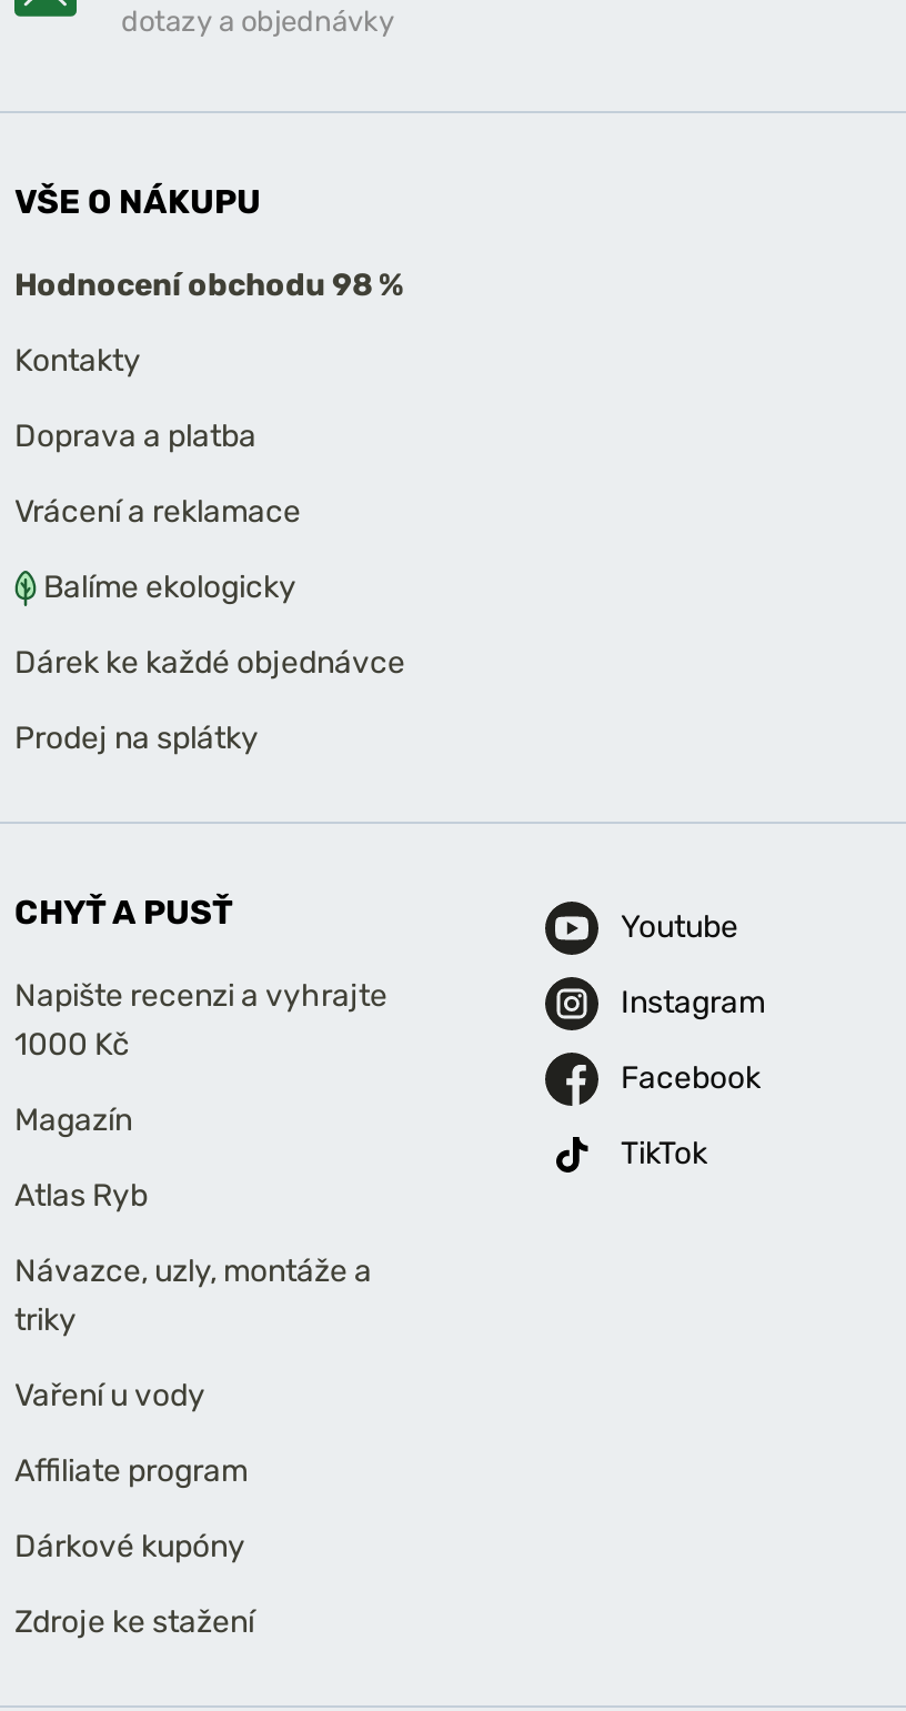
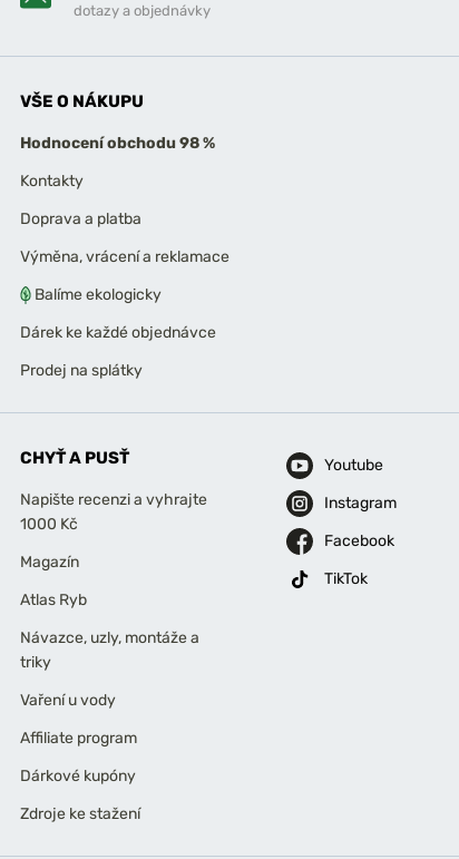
- Vrácení a reklamace
+ Výměna, vrácení a reklamace
